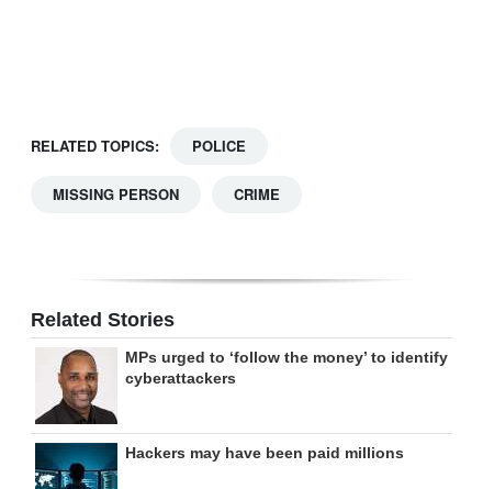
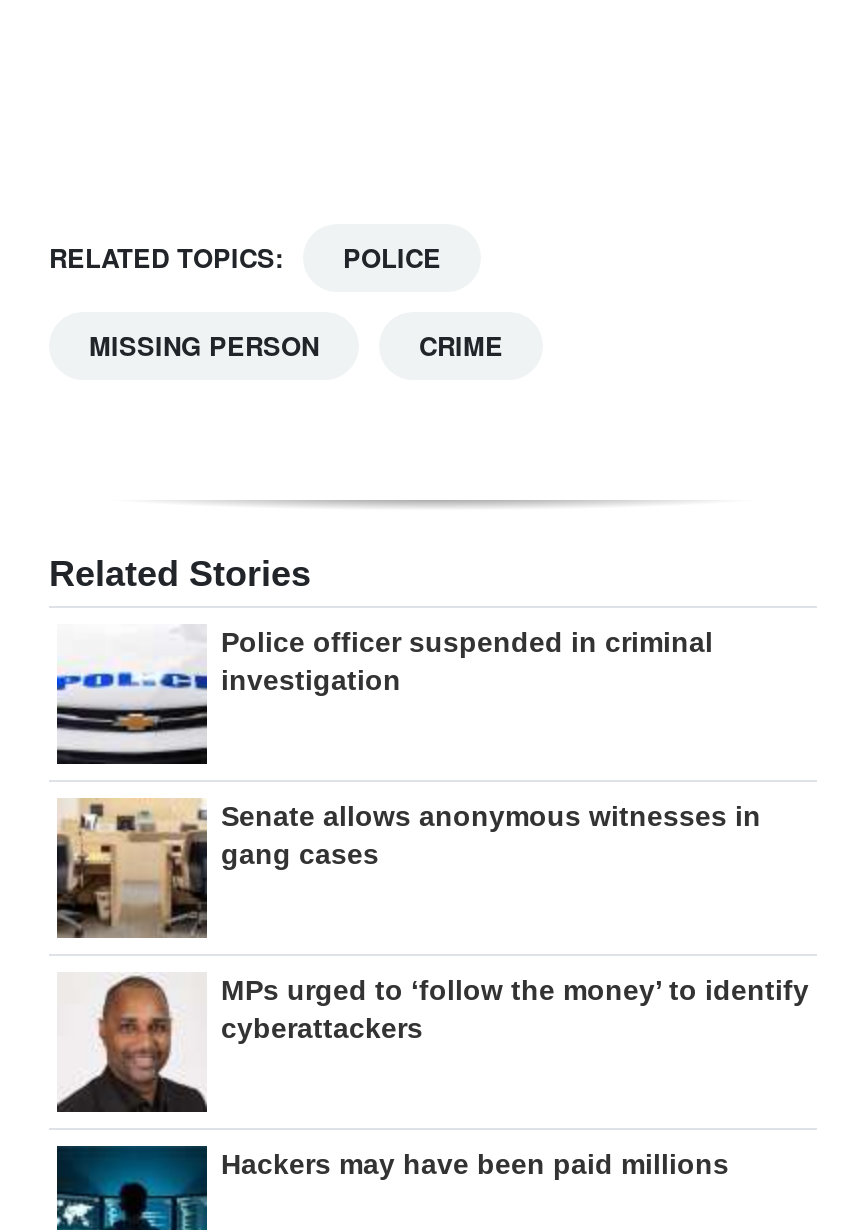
+ [image]
+ Police officer suspended in criminal
+ investigation

+ [image]
+ Senate allows anonymous witnesses in
+ gang cases
